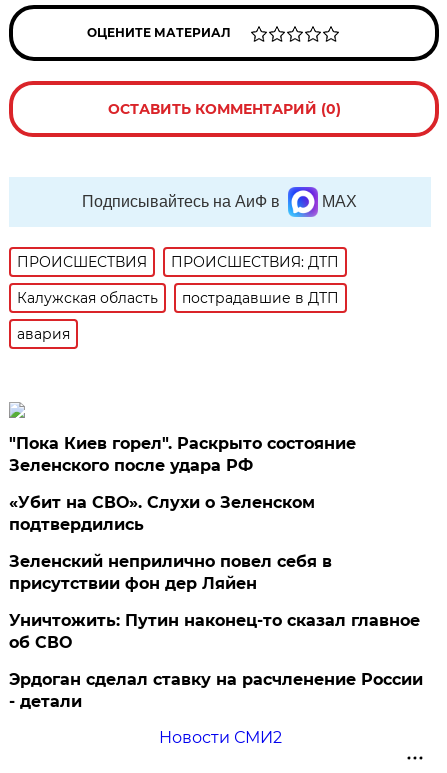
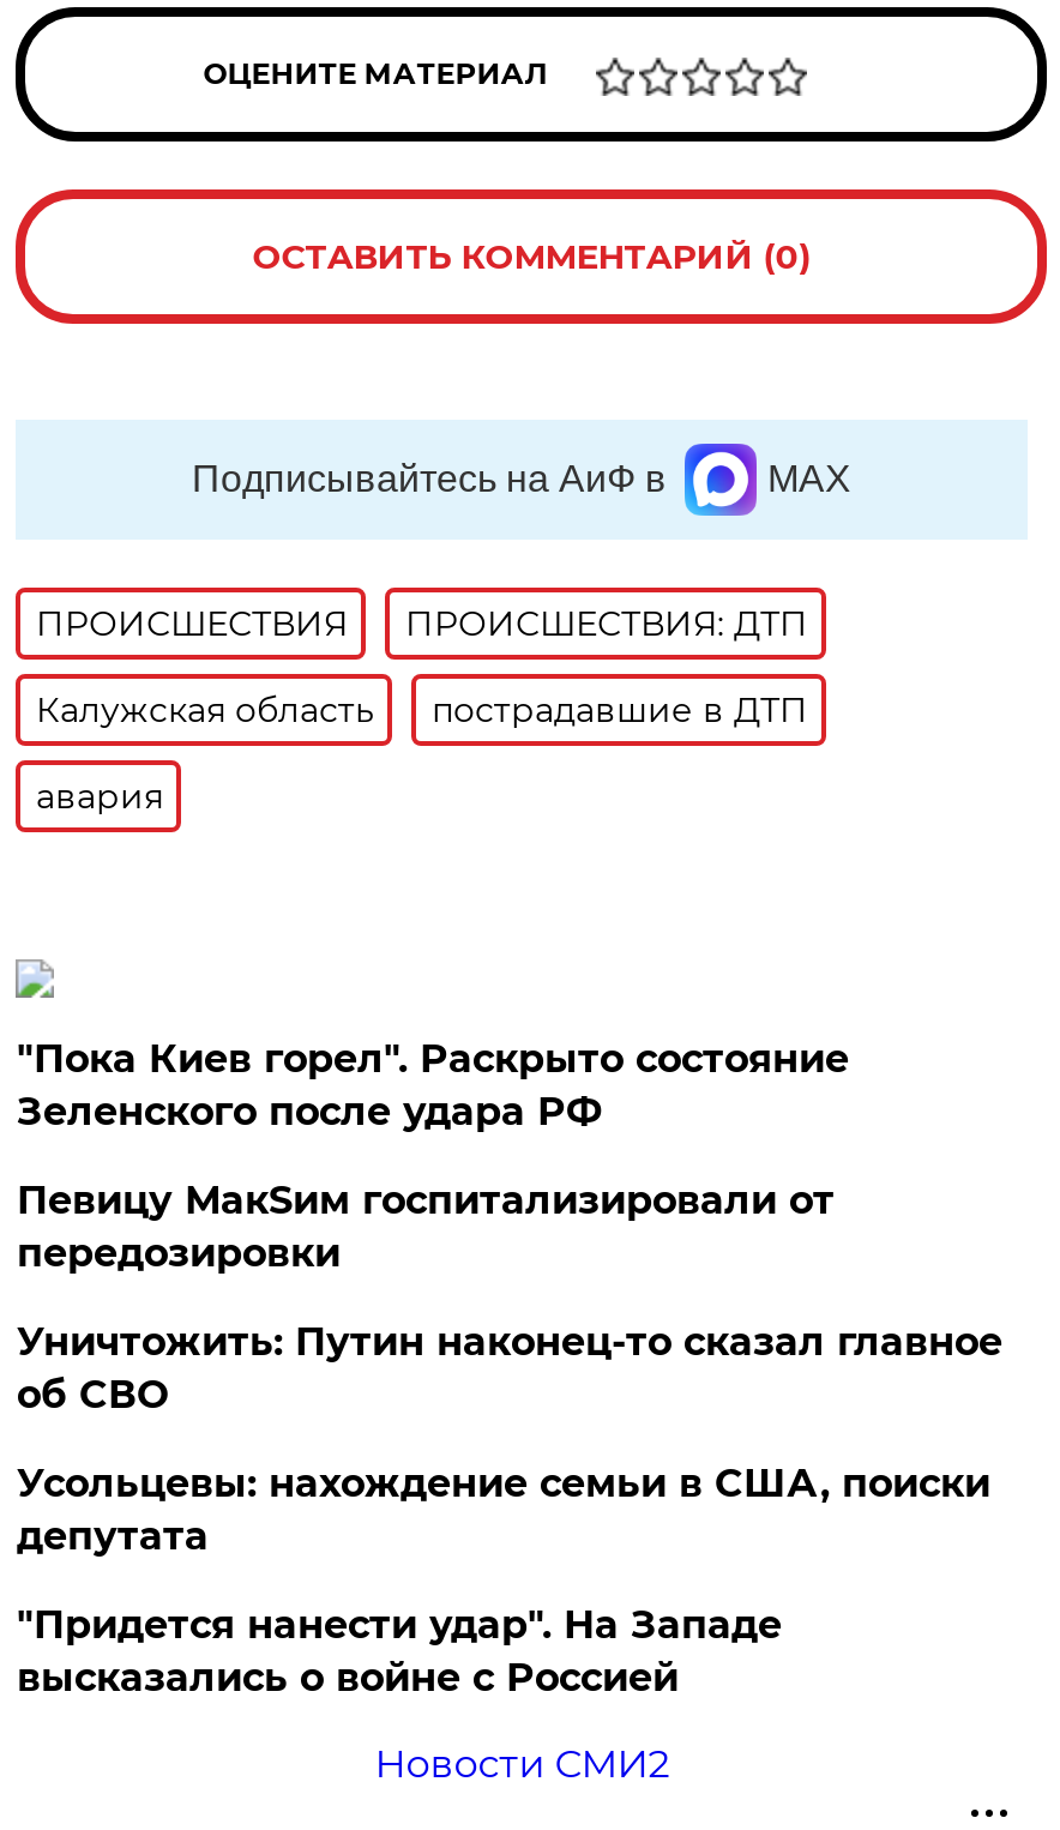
- «Убит на СВО». Слухи о Зеленском
- подтвердились
- Зеленский неприлично повел cебя в
- присутствии фон дер Ляйен
+ Певицу МакSим госпитализировали от
+ передозировки

moved up: Уничтожить: Путин наконец-то сказал главное | об СВО

- Эрдоган сделал ставку на расчленение России
- - детали
+ Усольцевы: нахождение семьи в США, поиски
+ депутата
+ "Придется нанести удар". На Западе
+ высказались о войне с Россией
